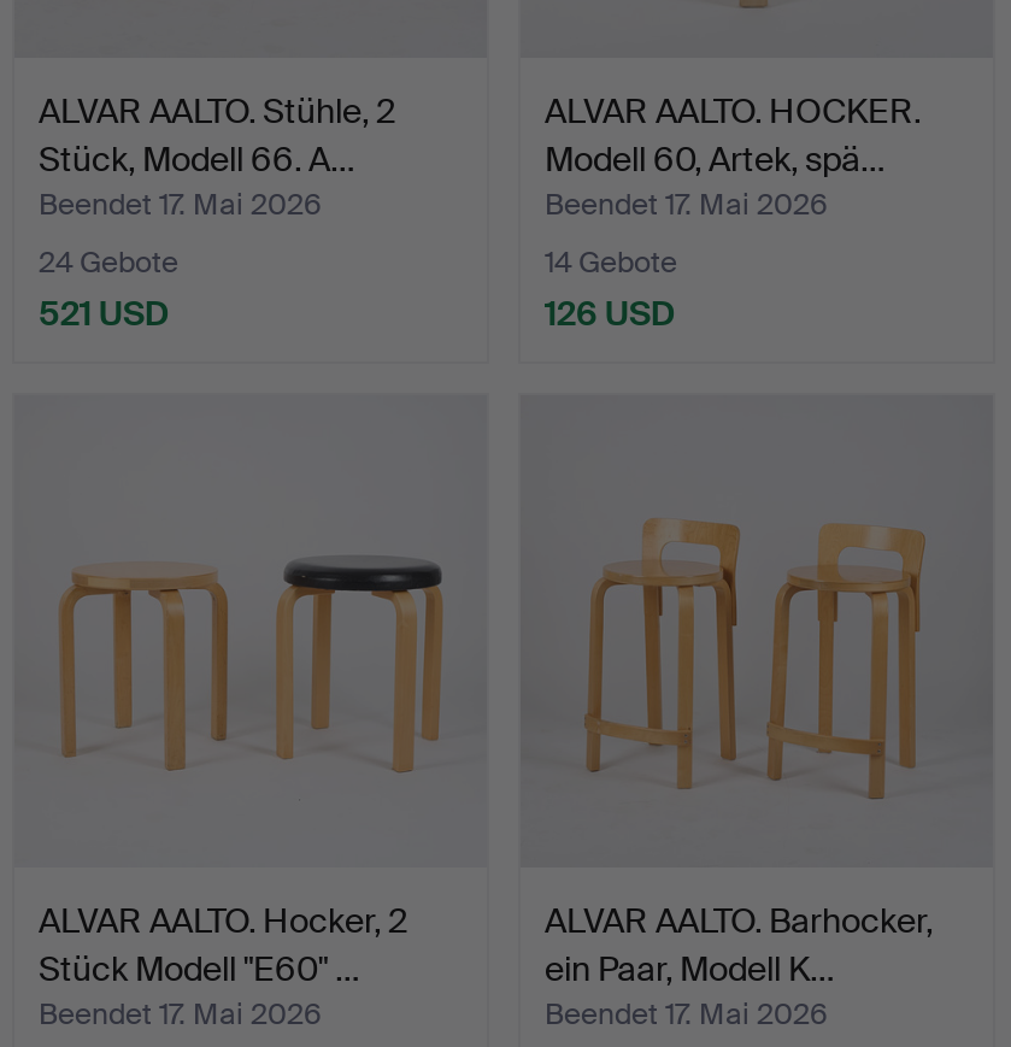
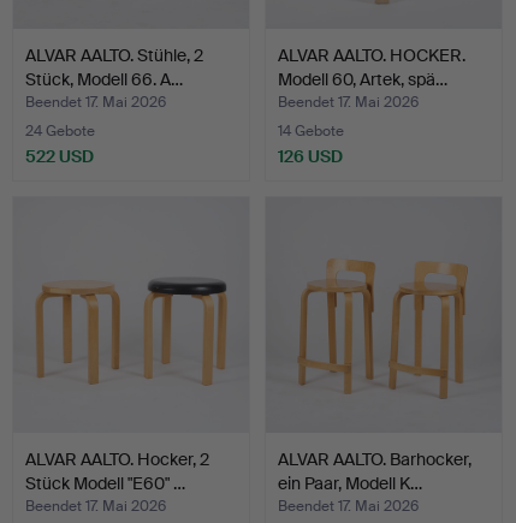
- 521 USD
+ 522 USD
